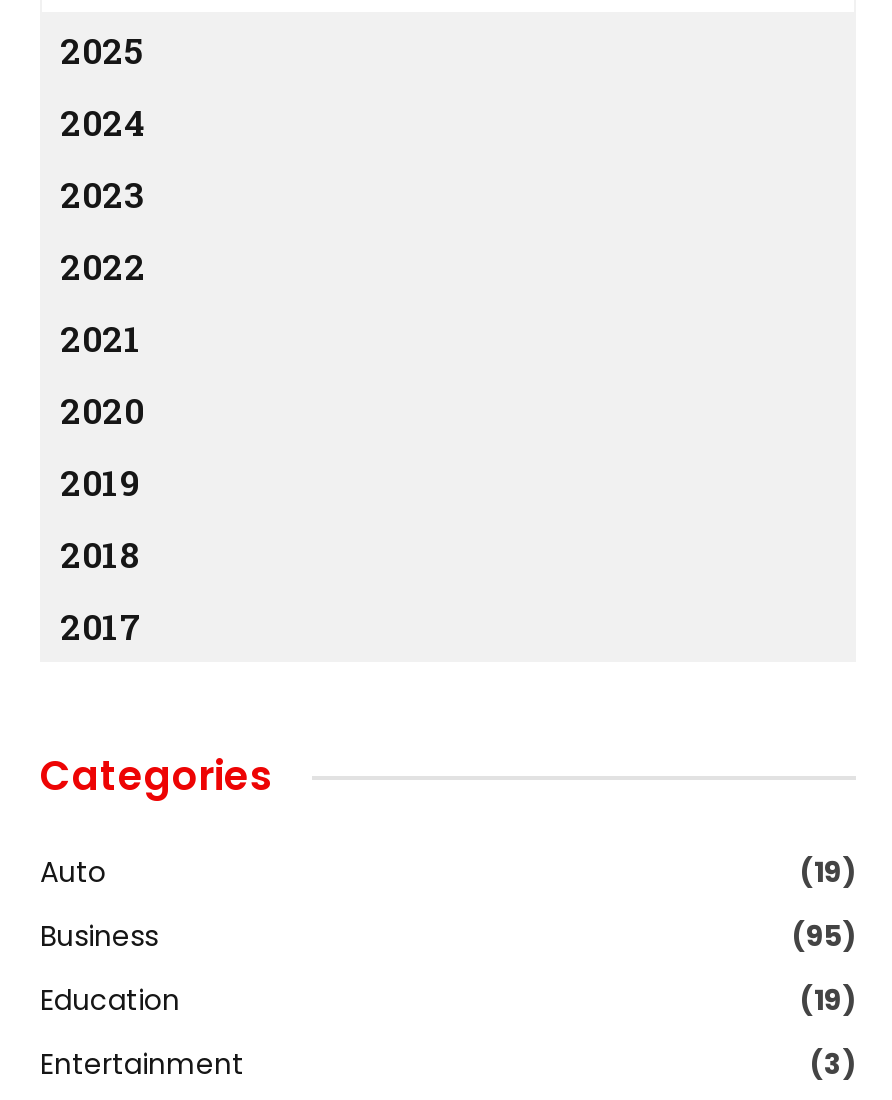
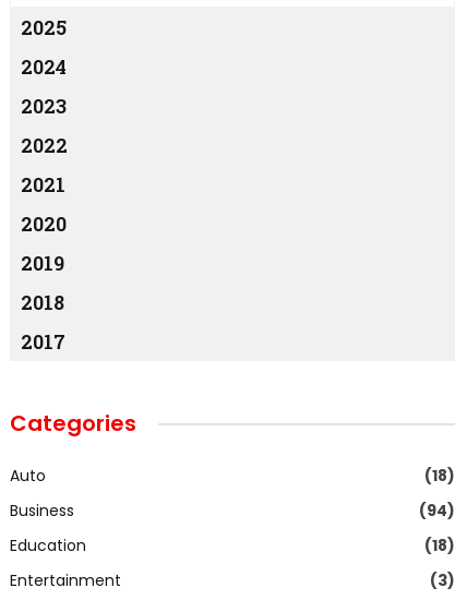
- (19)
+ (18)

- (95)
+ (94)

- (19)
+ (18)
